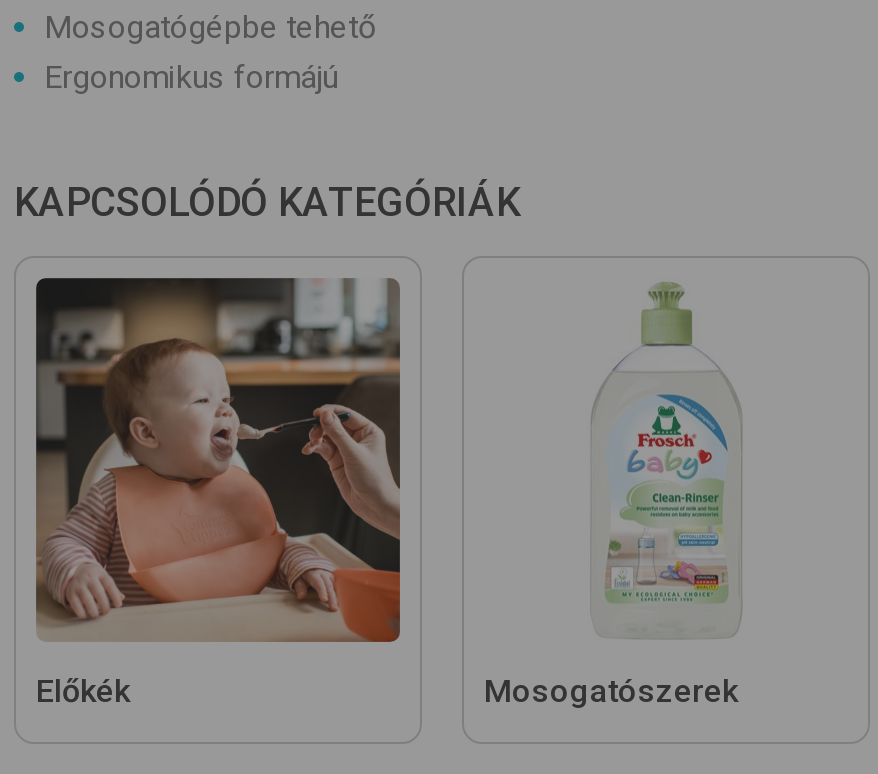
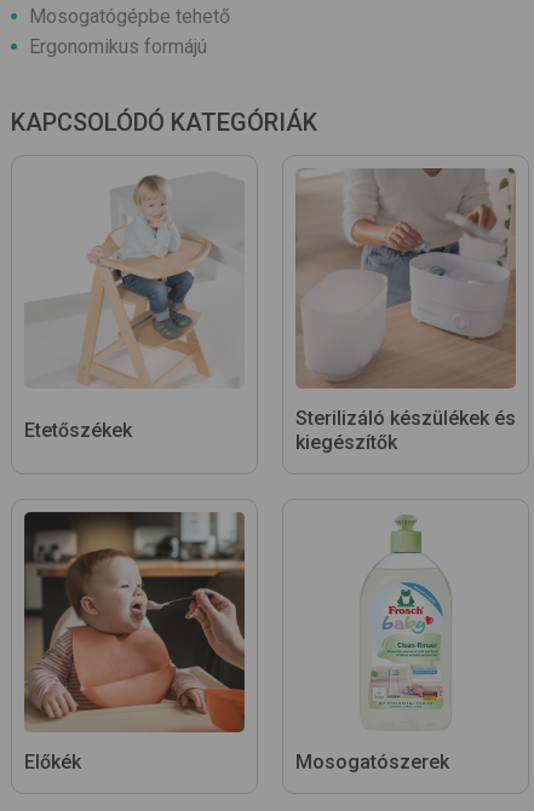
+ [image]
+ Etetőszékek

+ [image]
+ Sterilizáló készülékek és
+ kiegészítők
